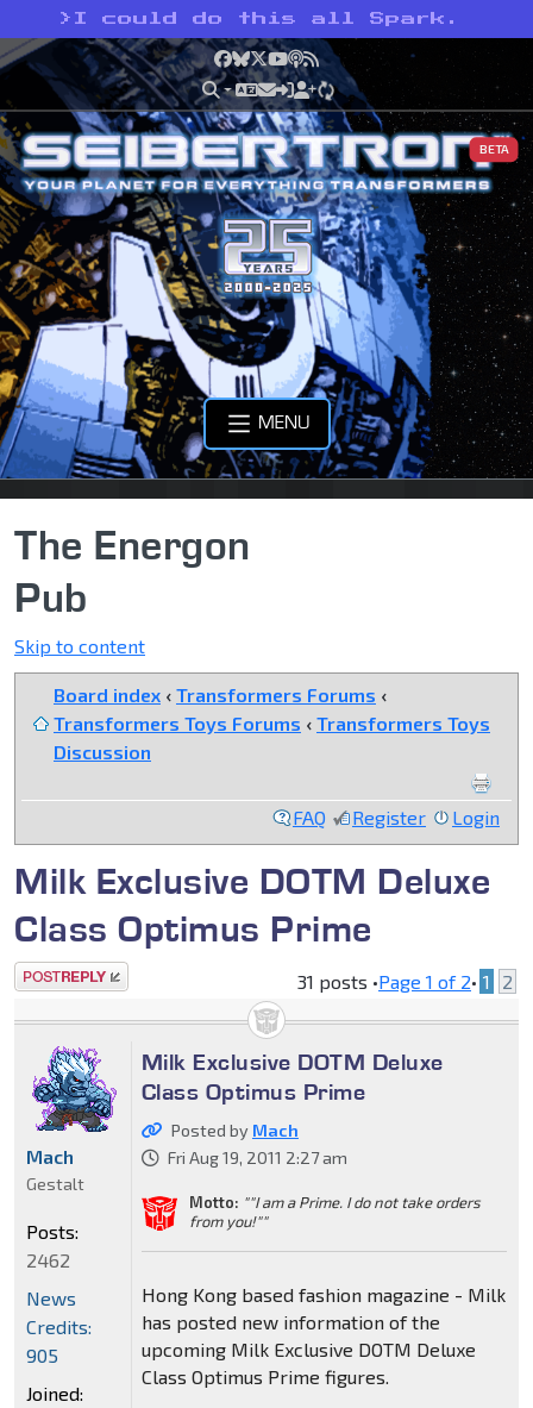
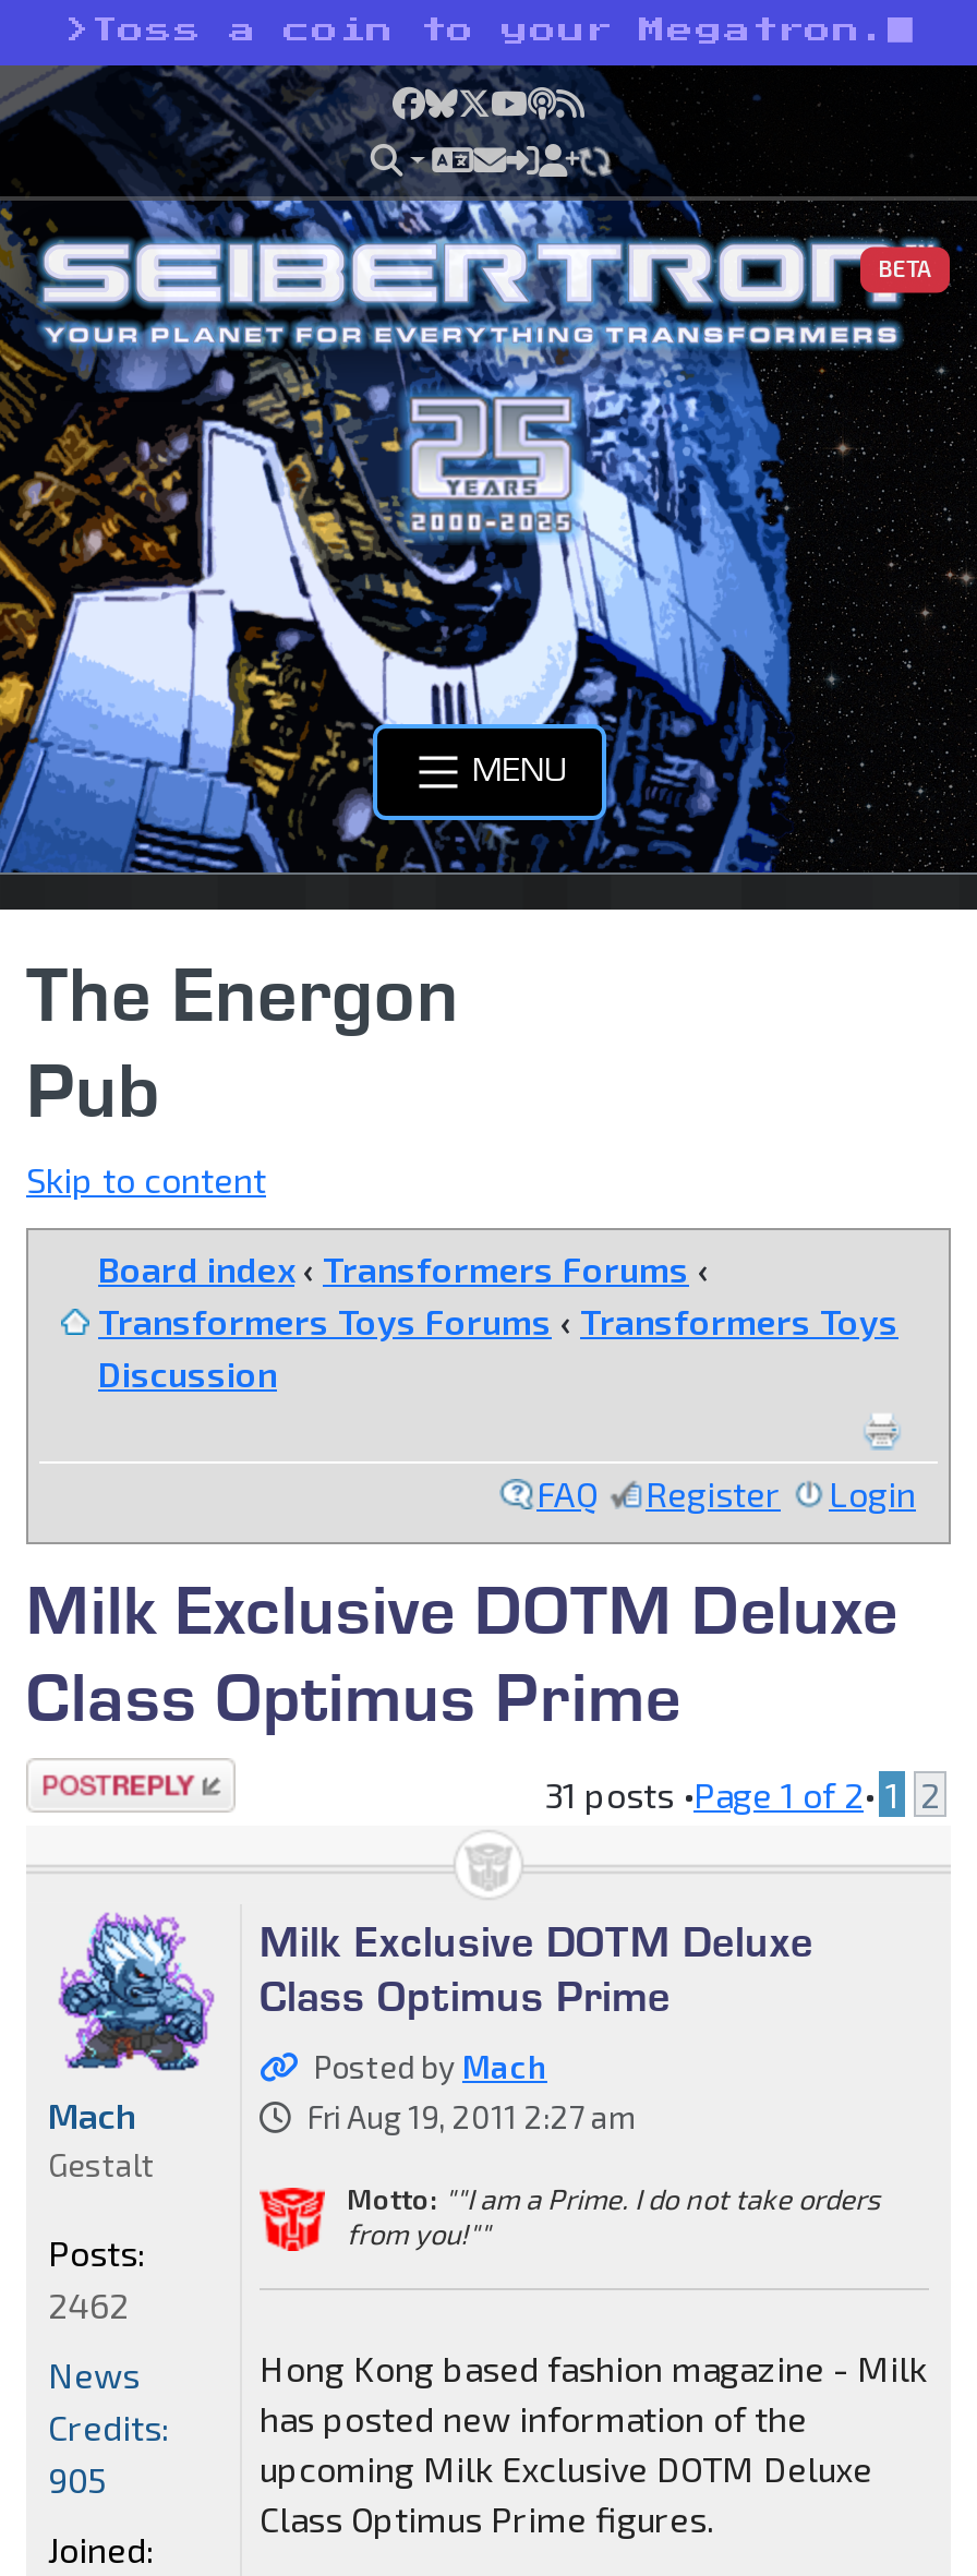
- > I could do this all Spark.
+ > Toss a coin to your Megatron.
